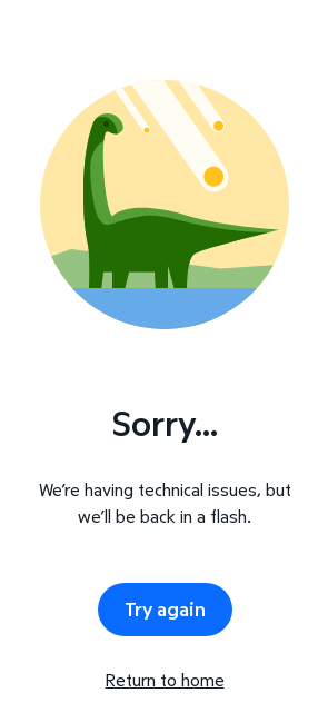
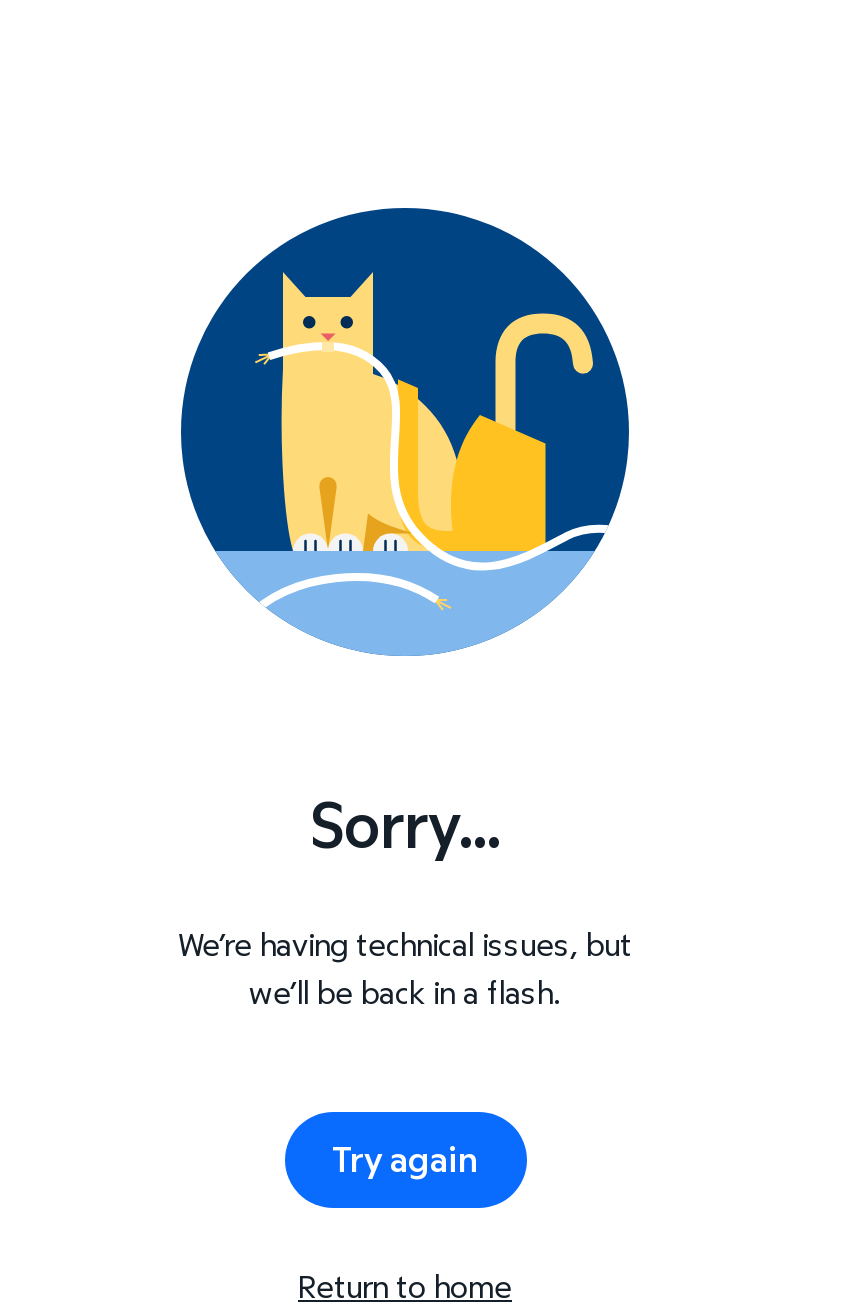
- [image]
+ [image]
